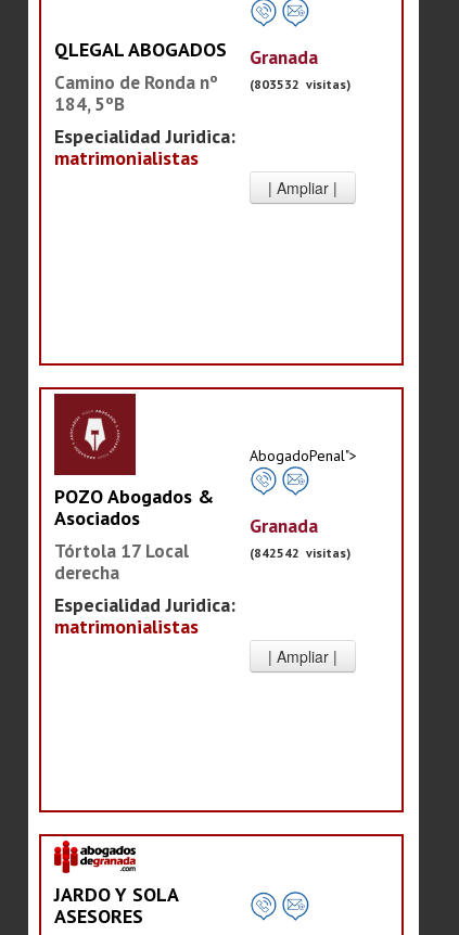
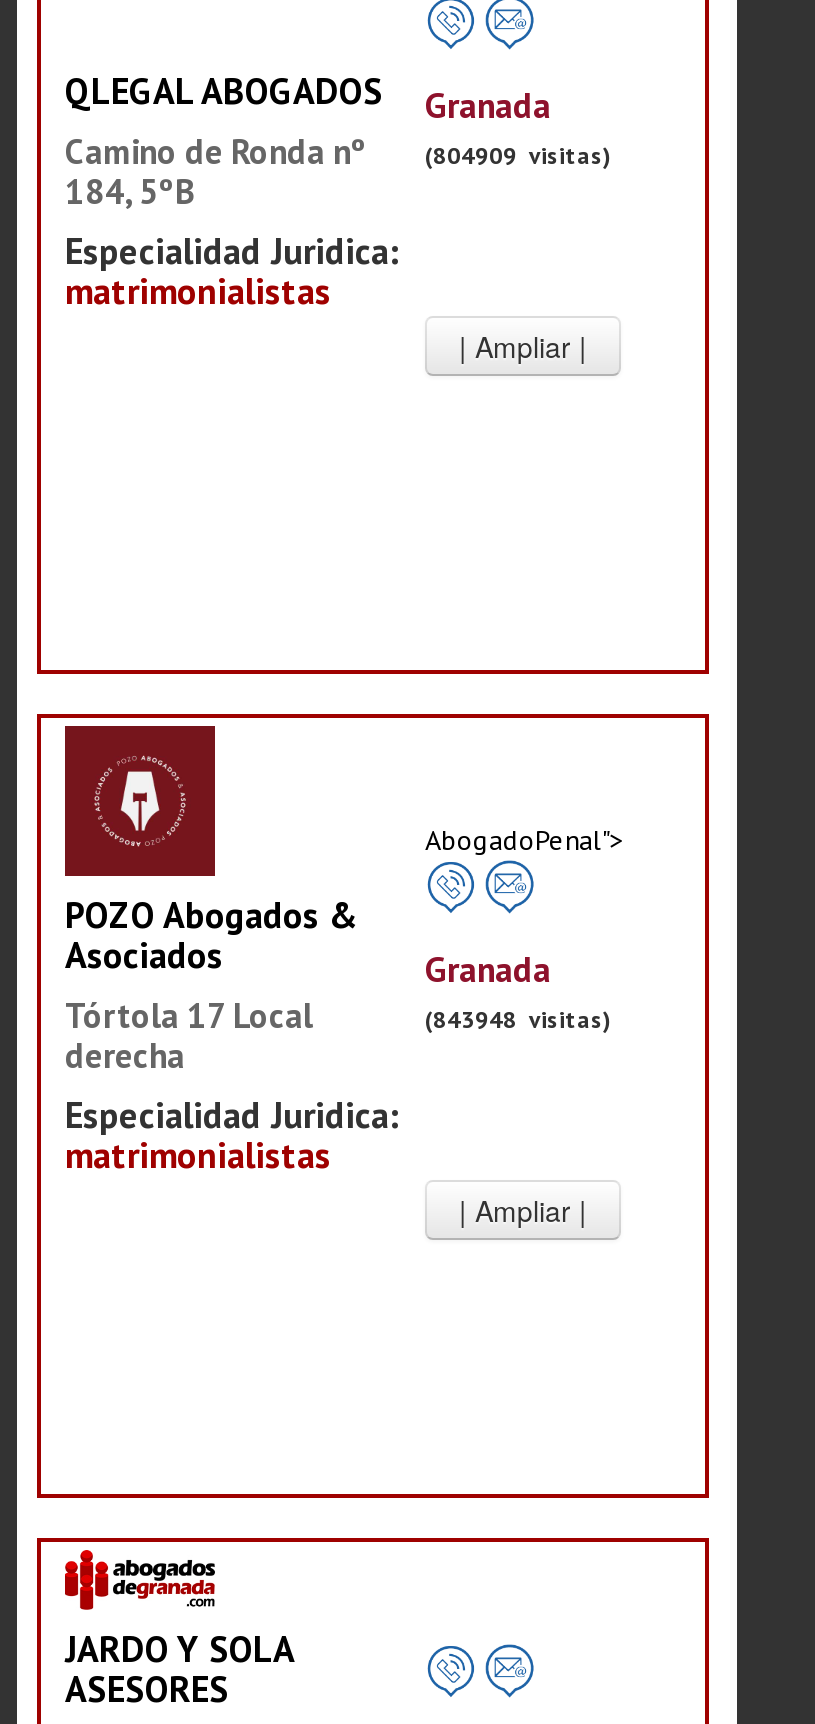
- Camino de Ronda nº (803532 visitas)
+ Camino de Ronda nº (804909 visitas)

- (842542 visitas)
+ (843948 visitas)
